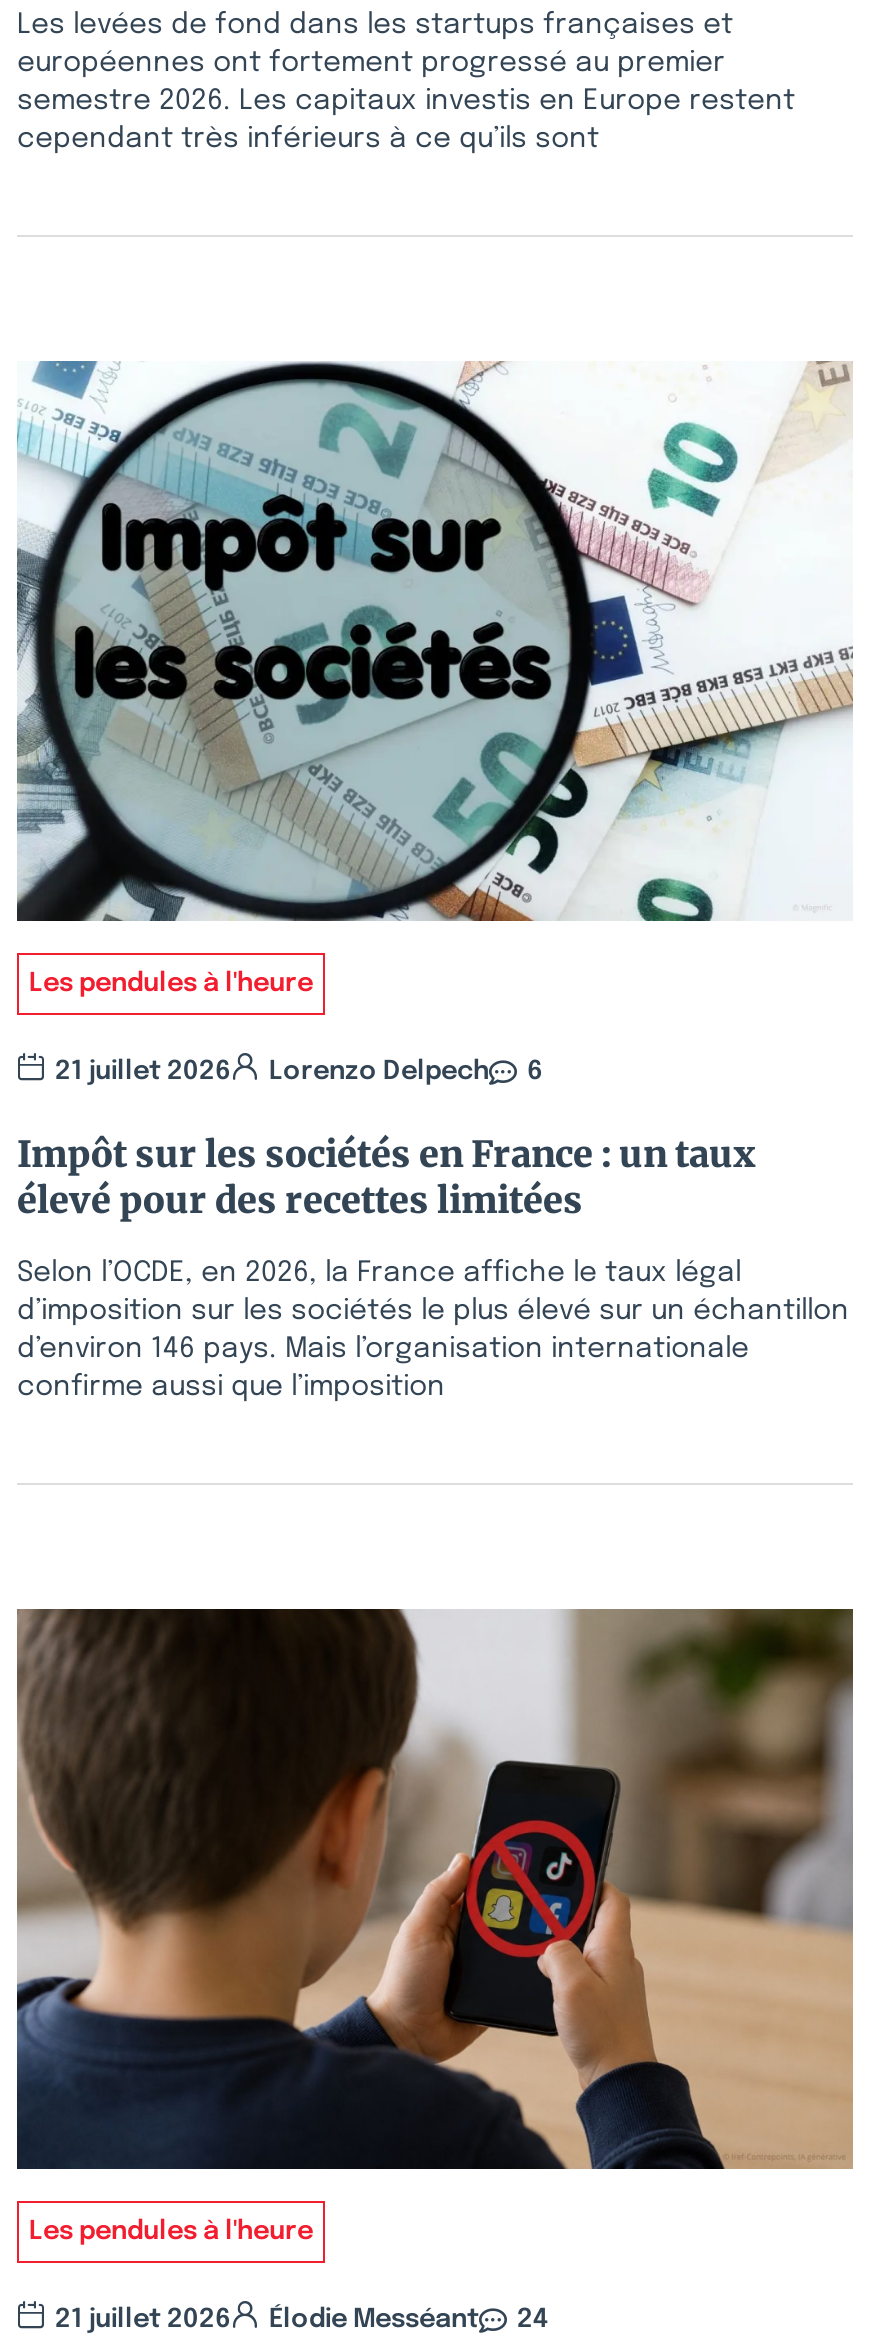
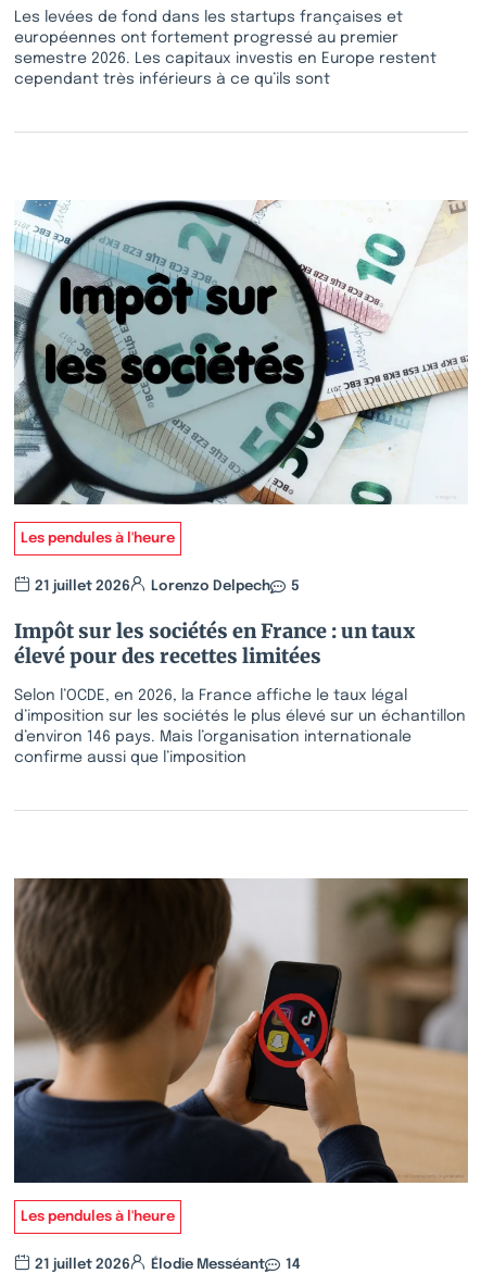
- 21 juillet 2026 Lorenzo Delpech 6
+ 21 juillet 2026 Lorenzo Delpech 5

- 21 juillet 2026 Élodie Messéant 24
+ 21 juillet 2026 Élodie Messéant 14
